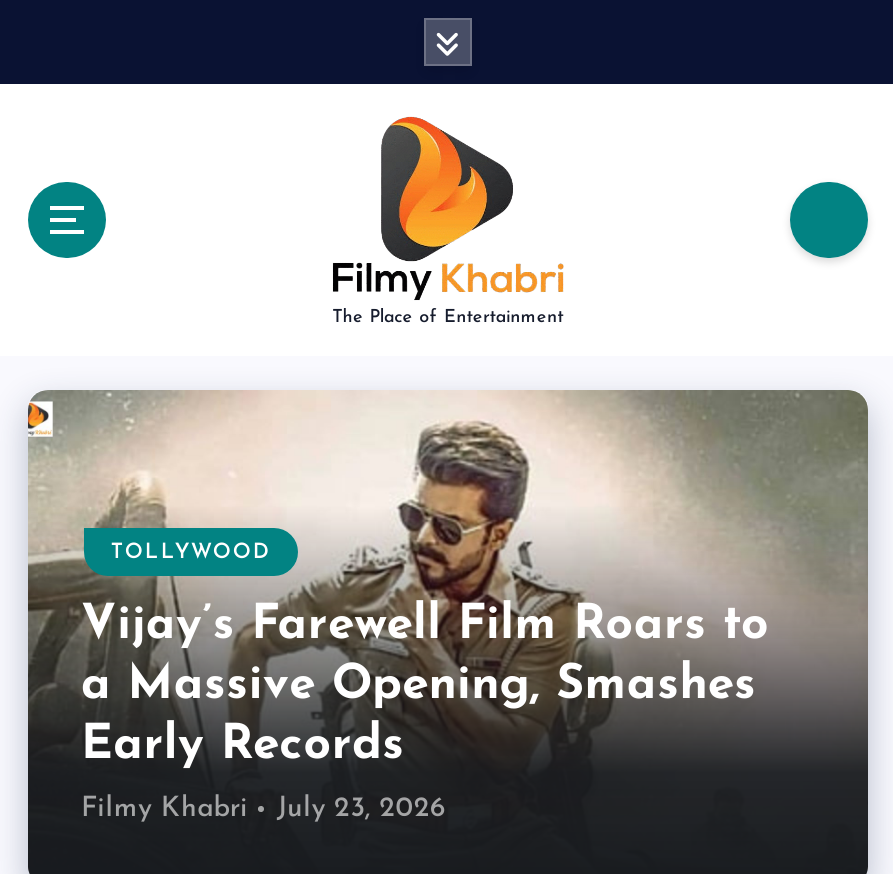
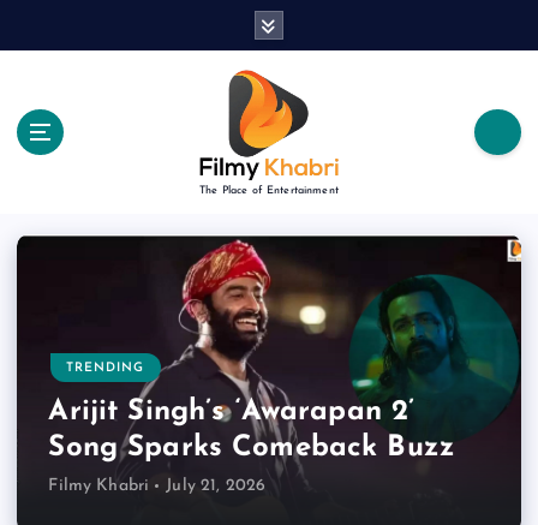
- [image]
- TOLLYWOOD
+ [image]
+ TRENDING

- Vijay’s Farewell Film Roars to
- a Massive Opening, Smashes
- Early Records
+ Arijit Singh’s ‘Awarapan 2’
+ Song Sparks Comeback Buzz

- Filmy Khabri July 23, 2026
+ Filmy Khabri July 21, 2026
